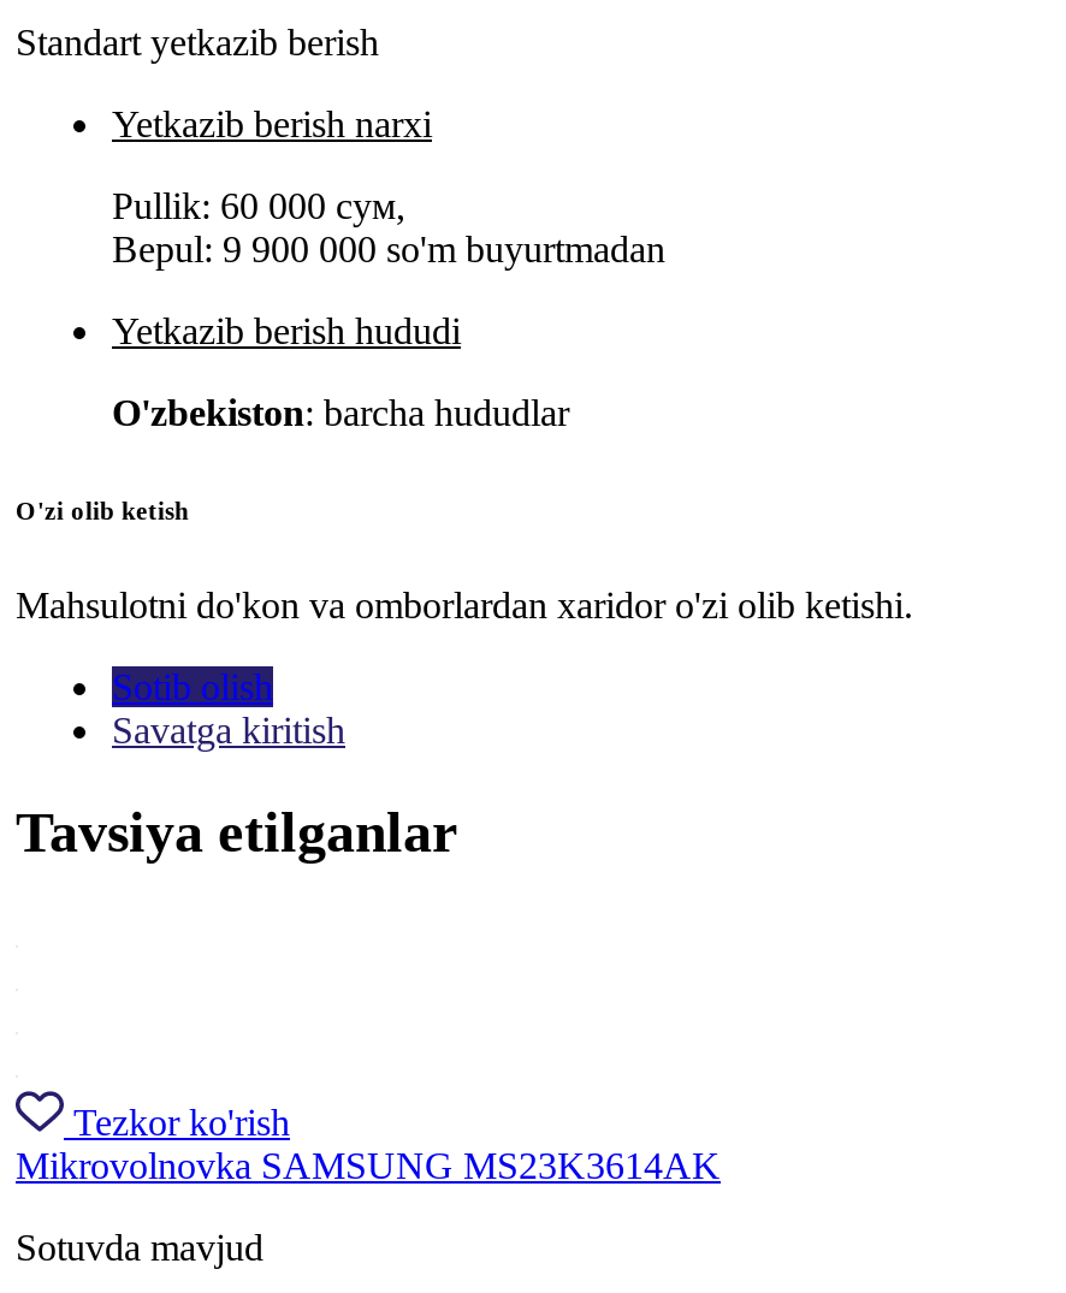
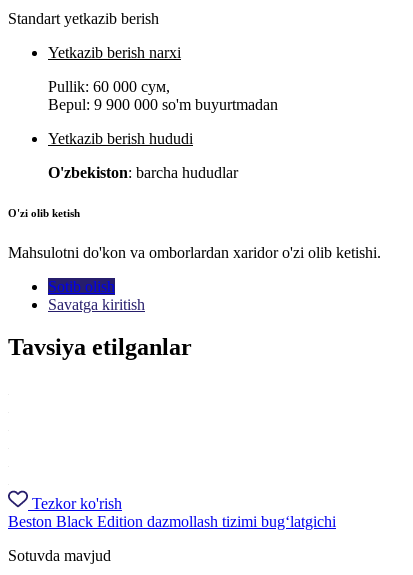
- Mikrovolnovka SAMSUNG MS23K3614AK
+ Beston Black Edition dazmollash tizimi bug‘latgichi
